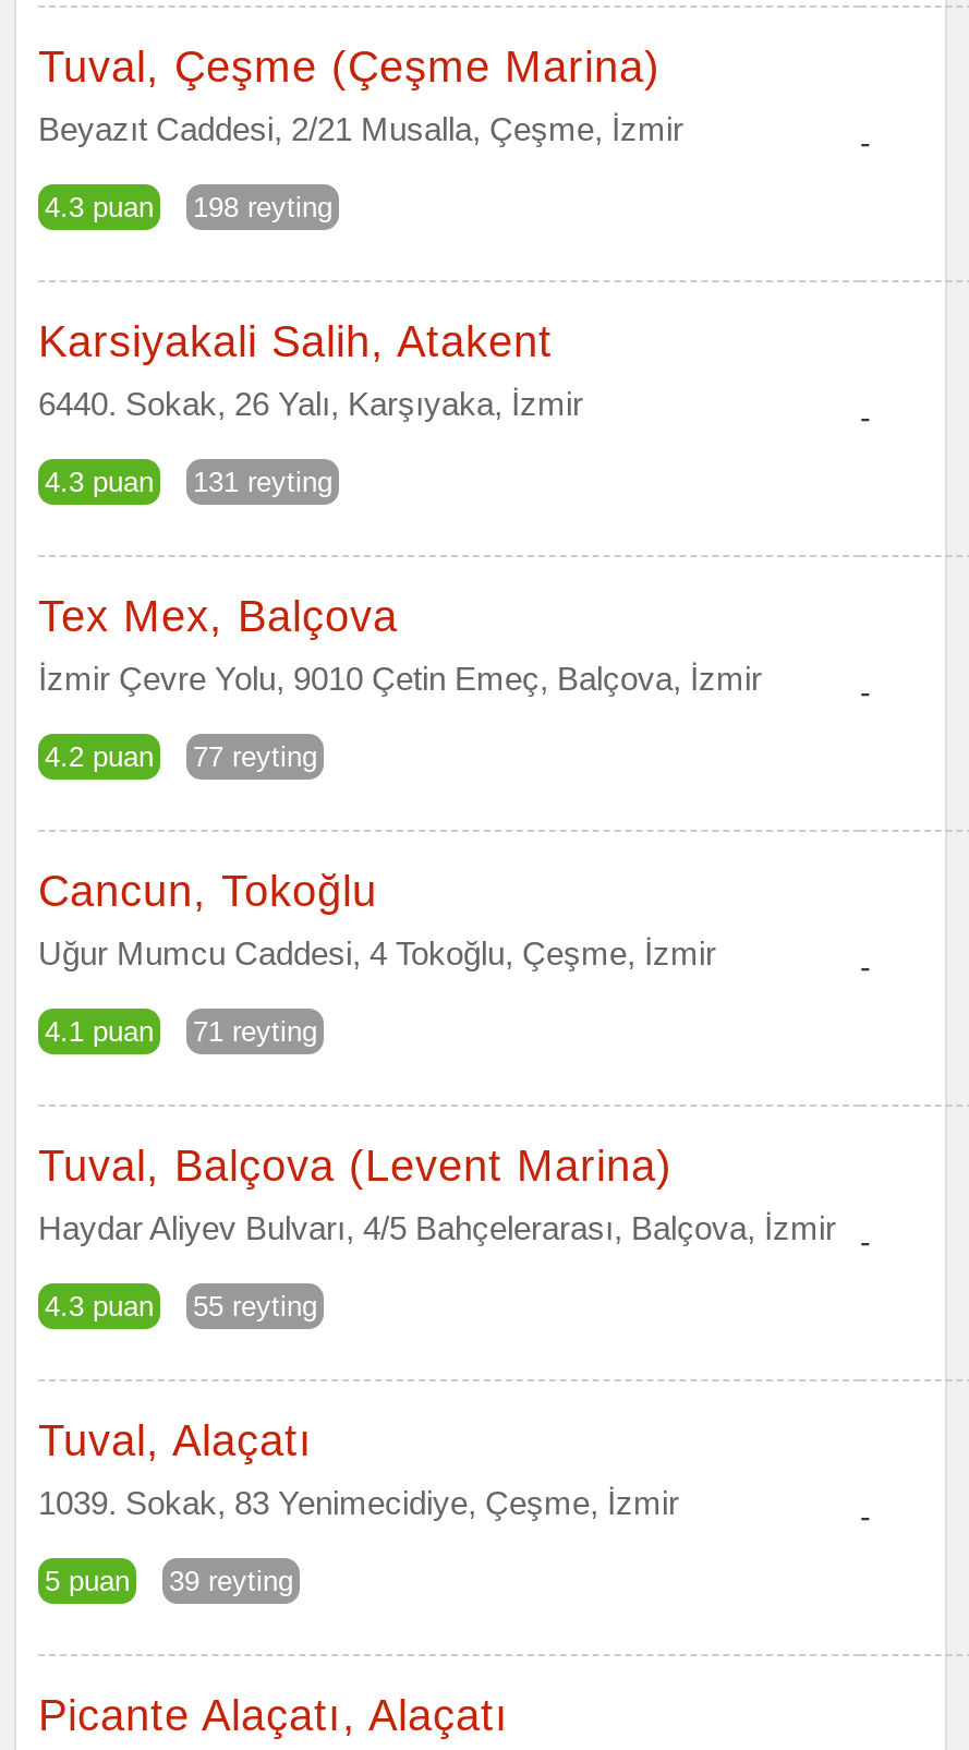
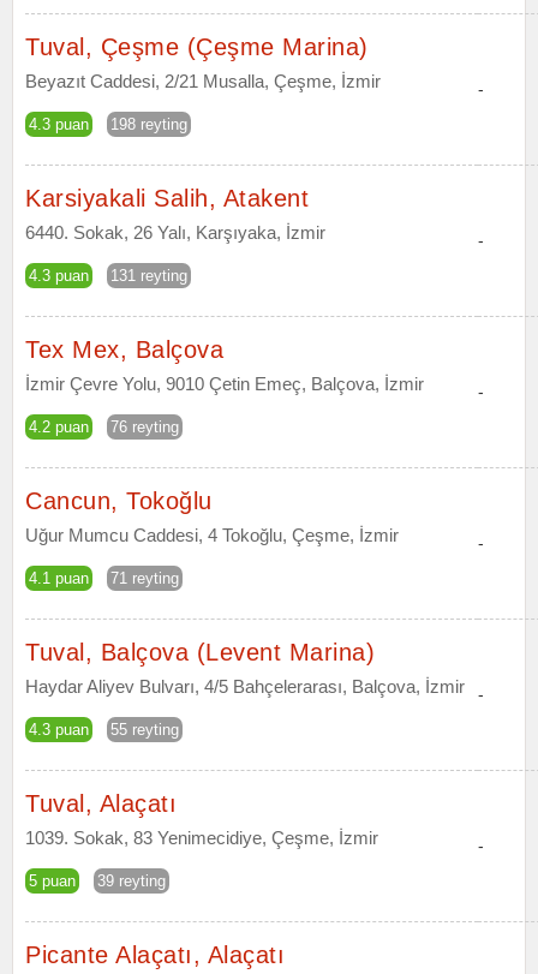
- 4.2 puan 77 reyting
+ 4.2 puan 76 reyting
